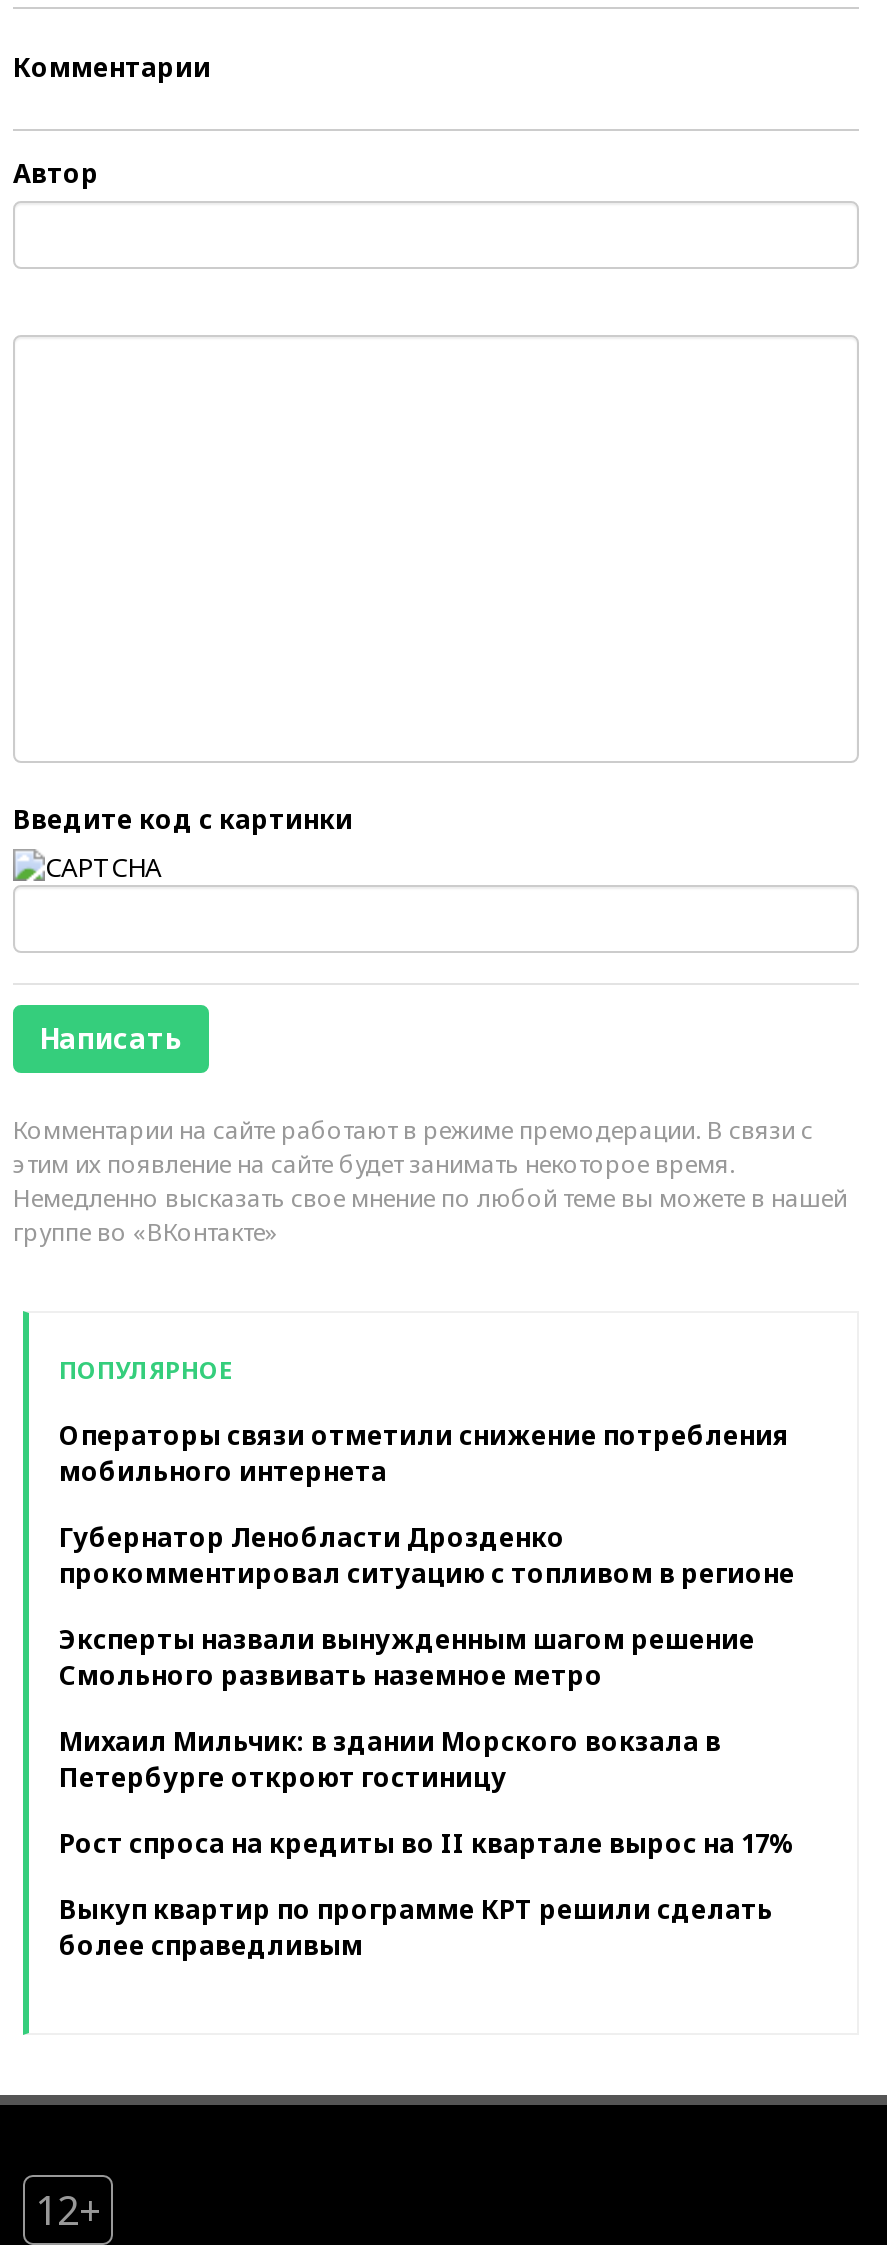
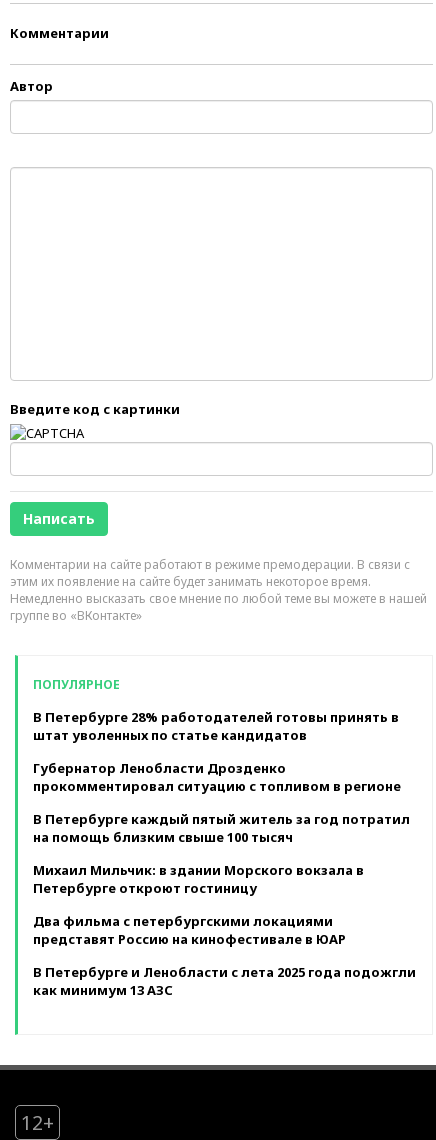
- Операторы связи отметили снижение потребления
- мобильного интернета
+ В Петербурге 28% работодателей готовы принять в
+ штат уволенных по статье кандидатов

- Эксперты назвали вынужденным шагом решение
- Смольного развивать наземное метро
+ В Петербурге каждый пятый житель за год потратил
+ на помощь близким свыше 100 тысяч

- Рост спроса на кредиты во II квартале вырос на 17%
+ Два фильма с петербургскими локациями
+ представят Россию на кинофестивале в ЮАР

- Выкуп квартир по программе КРТ решили сделать
- более справедливым
+ В Петербурге и Ленобласти с лета 2025 года подожгли
+ как минимум 13 АЗС
